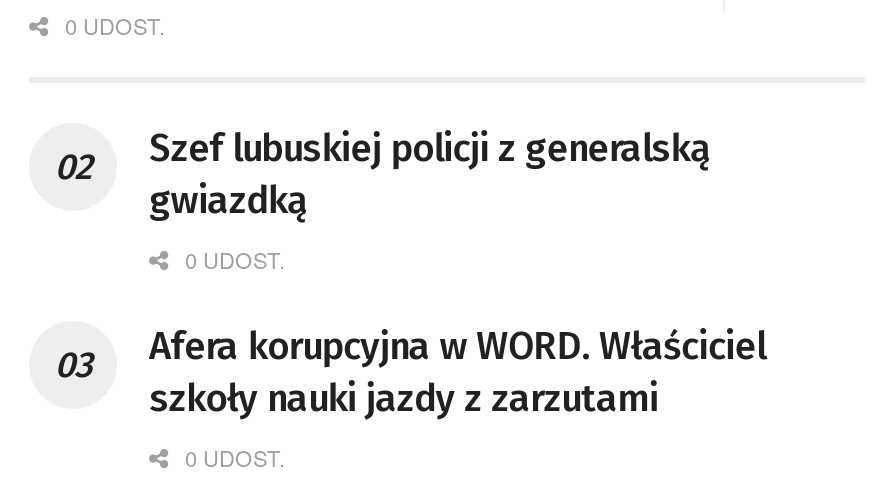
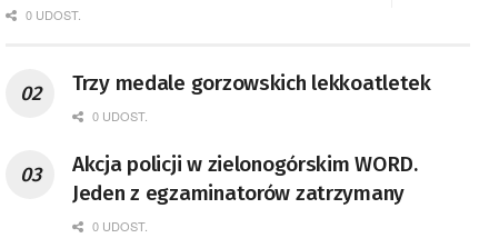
- Szef lubuskiej policji z generalską
- gwiazdką
+ Trzy medale gorzowskich lekkoatletek

- Afera korupcyjna w WORD. Właściciel
- szkoły nauki jazdy z zarzutami
+ Akcja policji w zielonogórskim WORD.
+ Jeden z egzaminatorów zatrzymany
